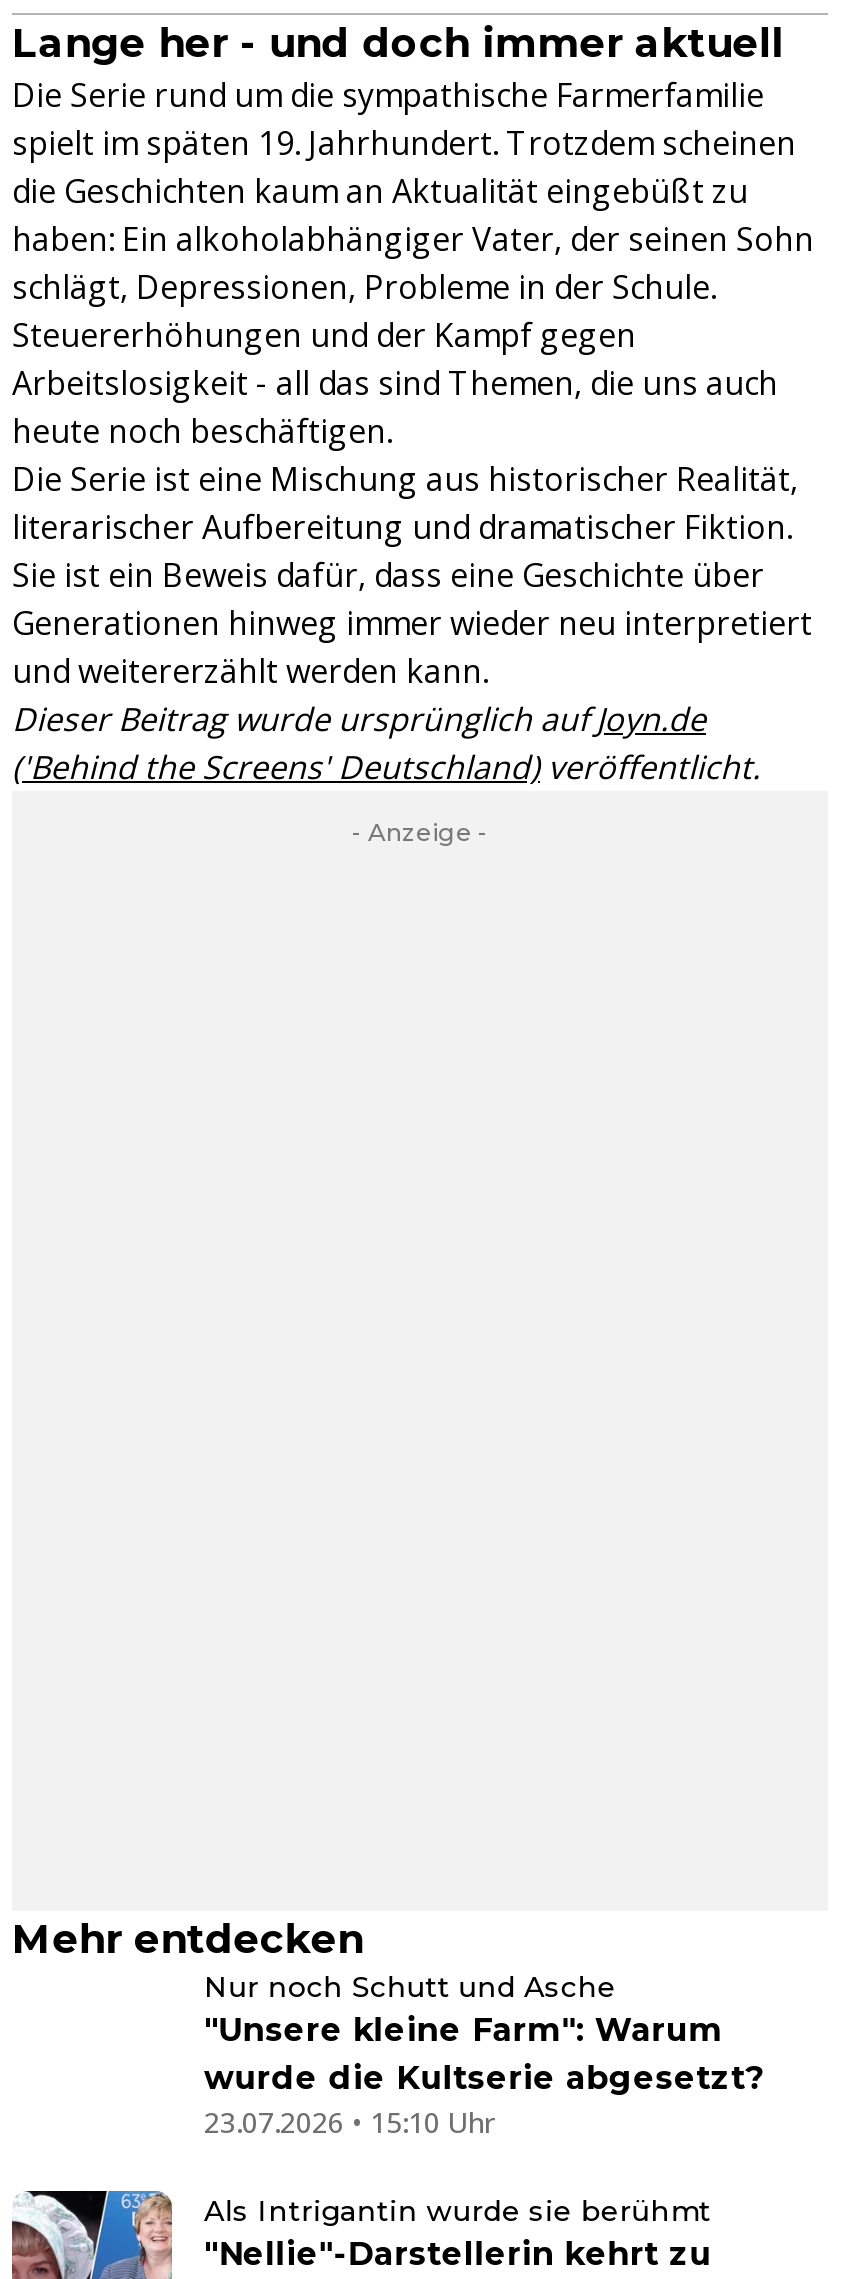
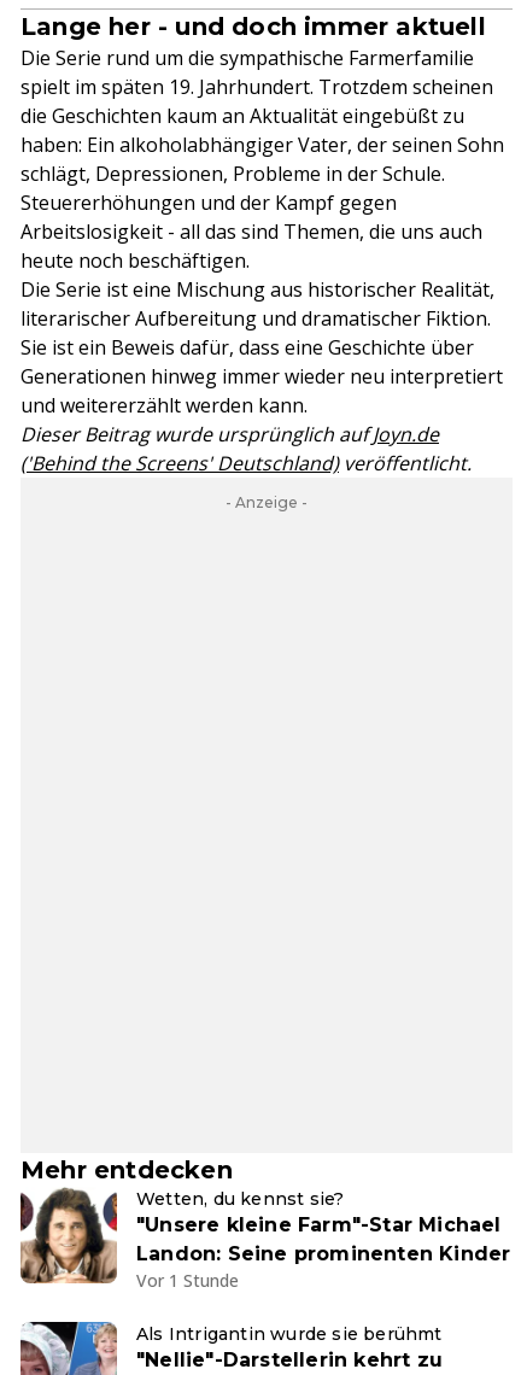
+ [image]

- Nur noch Schutt und Asche
- "Unsere kleine Farm": Warum
- wurde die Kultserie abgesetzt?
- 23.07.2026 • 15:10 Uhr
+ Wetten, du kennst sie?
+ "Unsere kleine Farm"-Star Michael
+ Landon: Seine prominenten Kinder
+ Vor 1 Stunde
